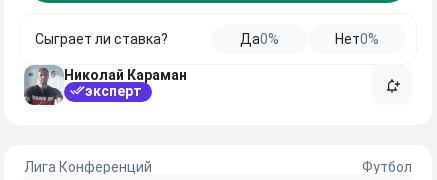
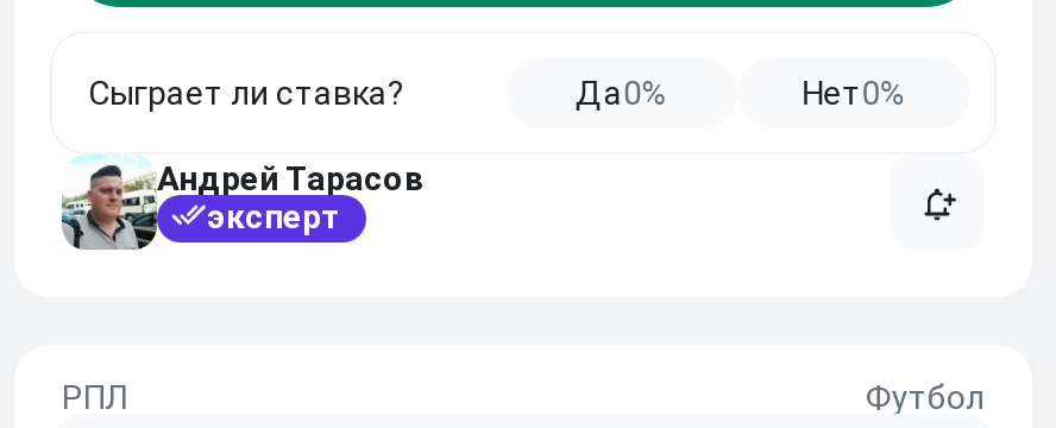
- [image]
- Николай Караман
+ [image]
+ Андрей Тарасов

- Лига Конференций
+ РПЛ
